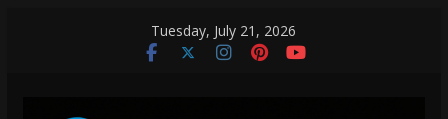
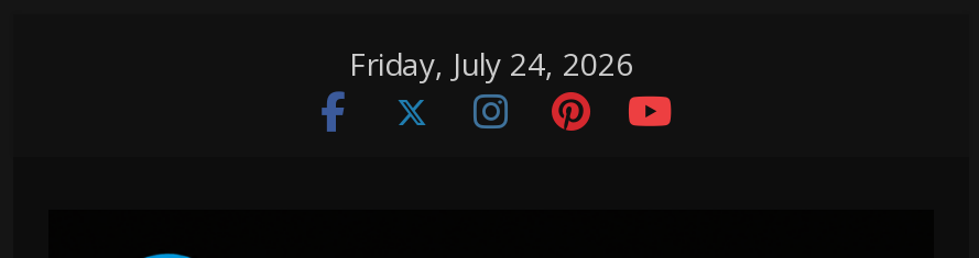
- Tuesday, July 21, 2026
+ Friday, July 24, 2026
